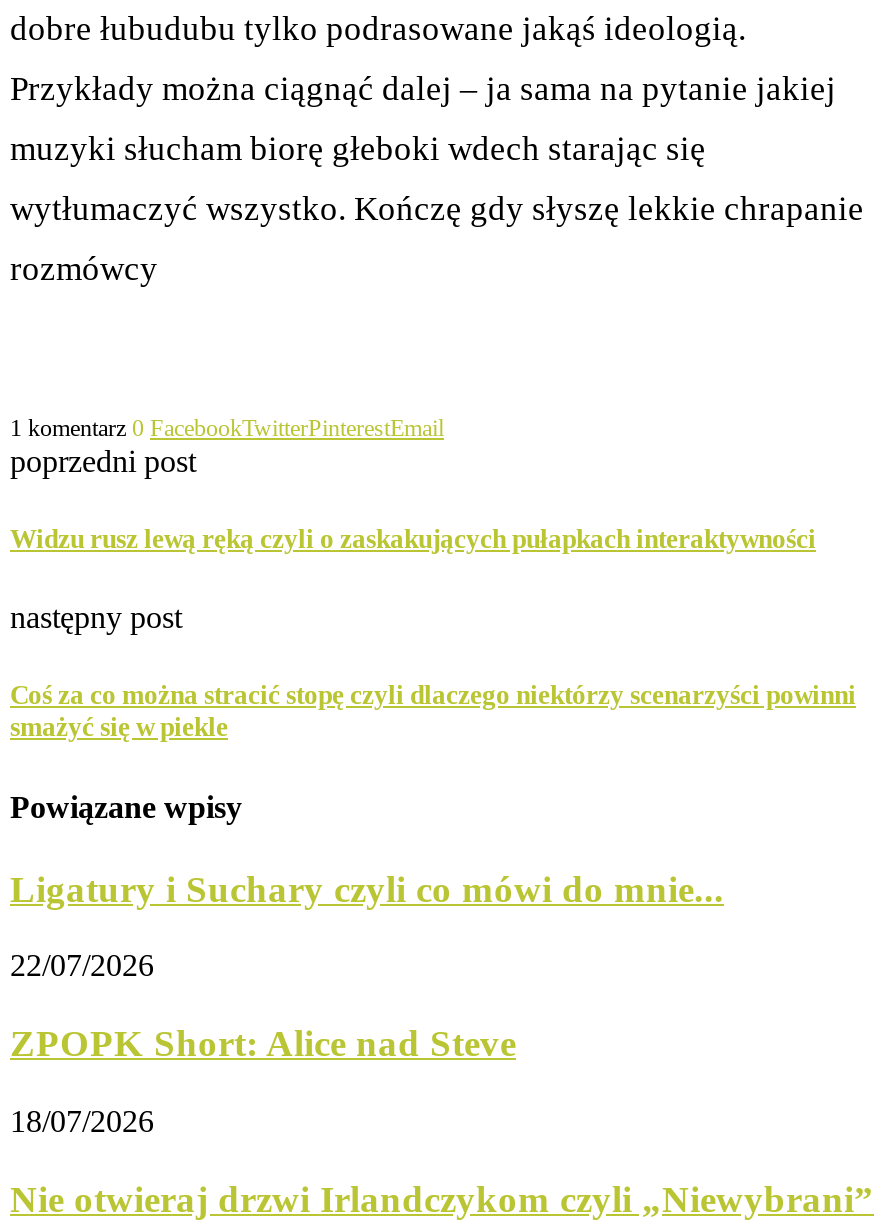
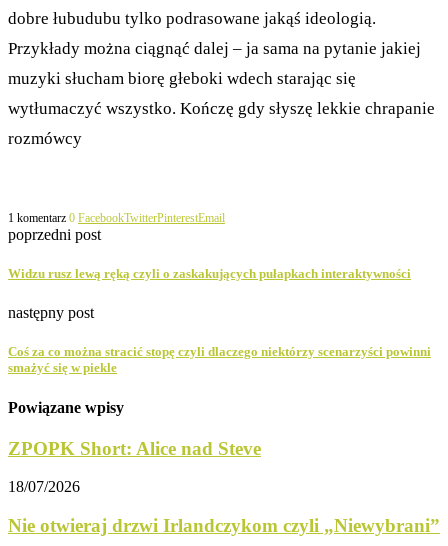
- Ligatury i Suchary czyli co mówi do mnie...
- 22/07/2026
